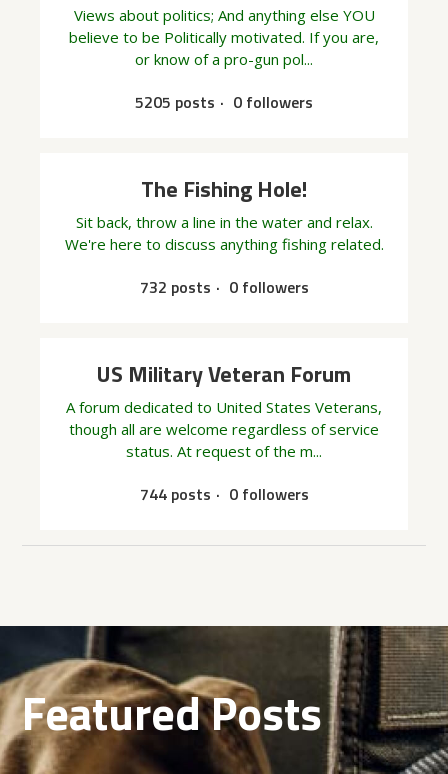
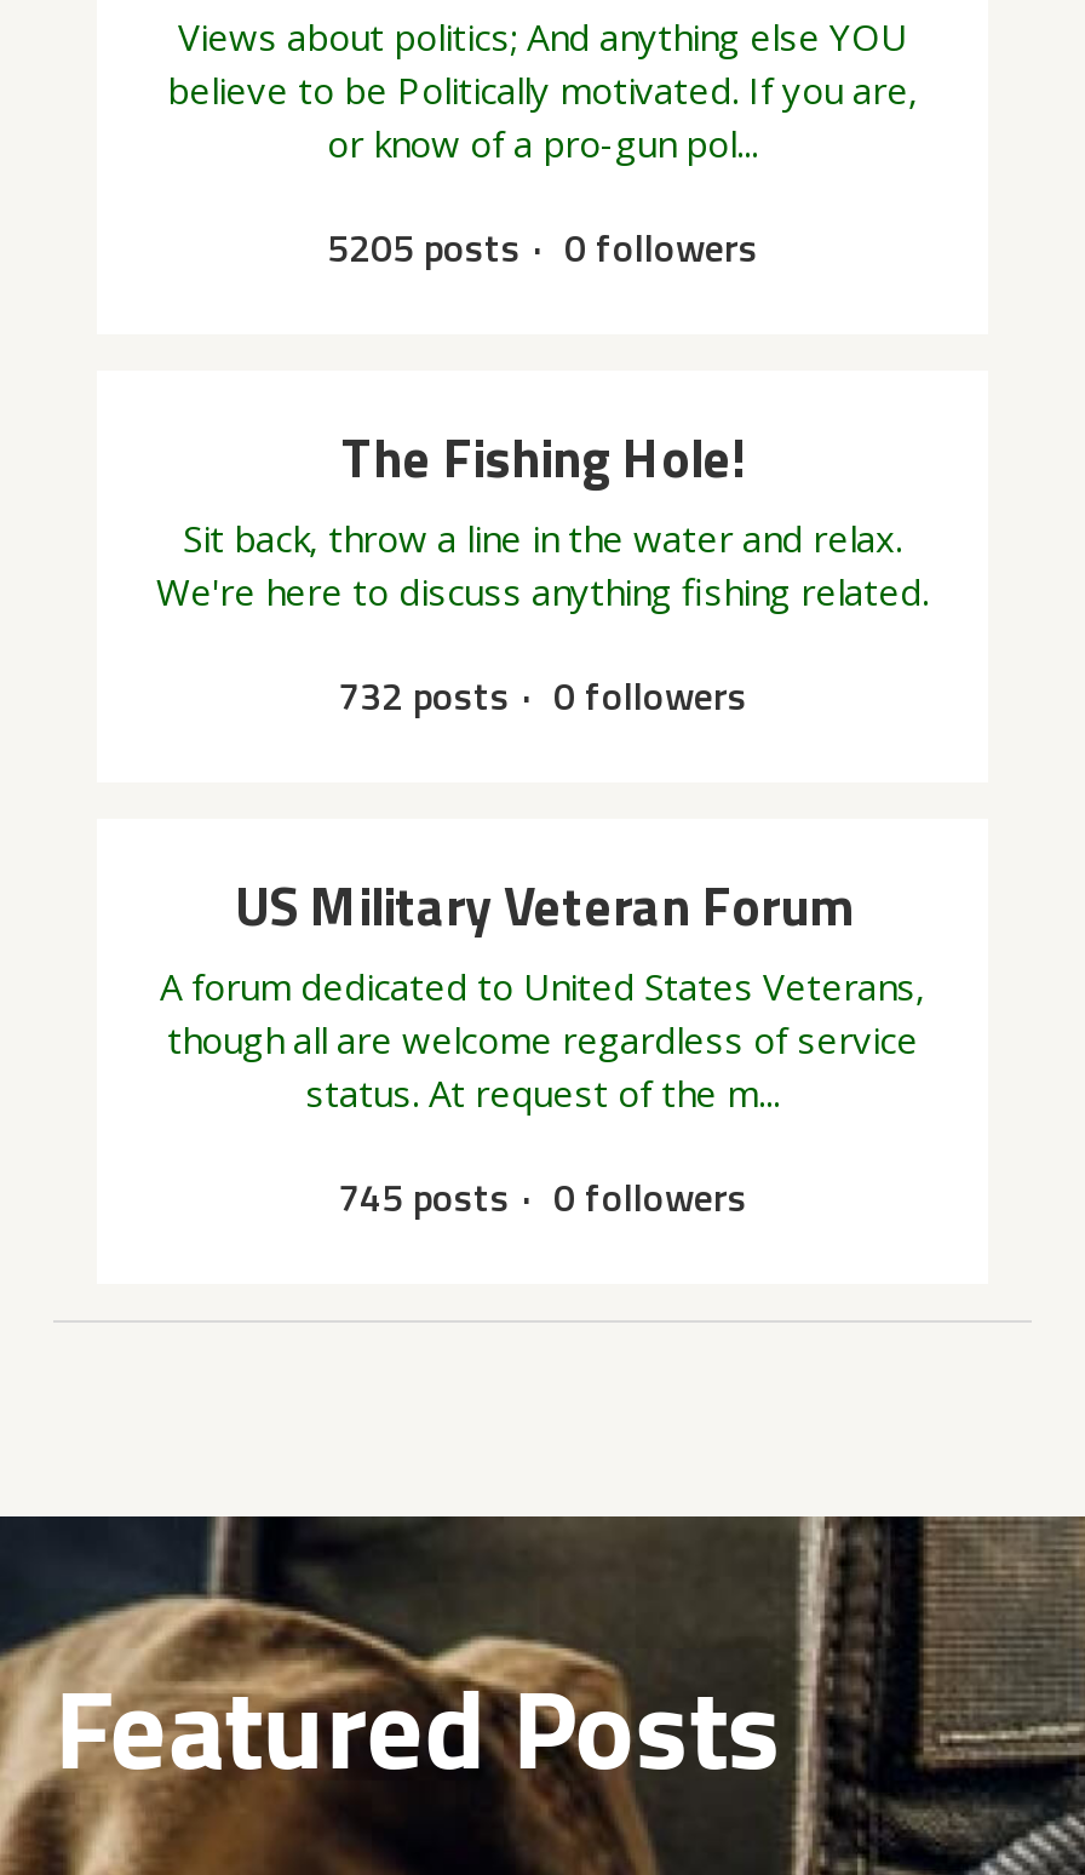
- 744 posts 0 followers
+ 745 posts 0 followers
